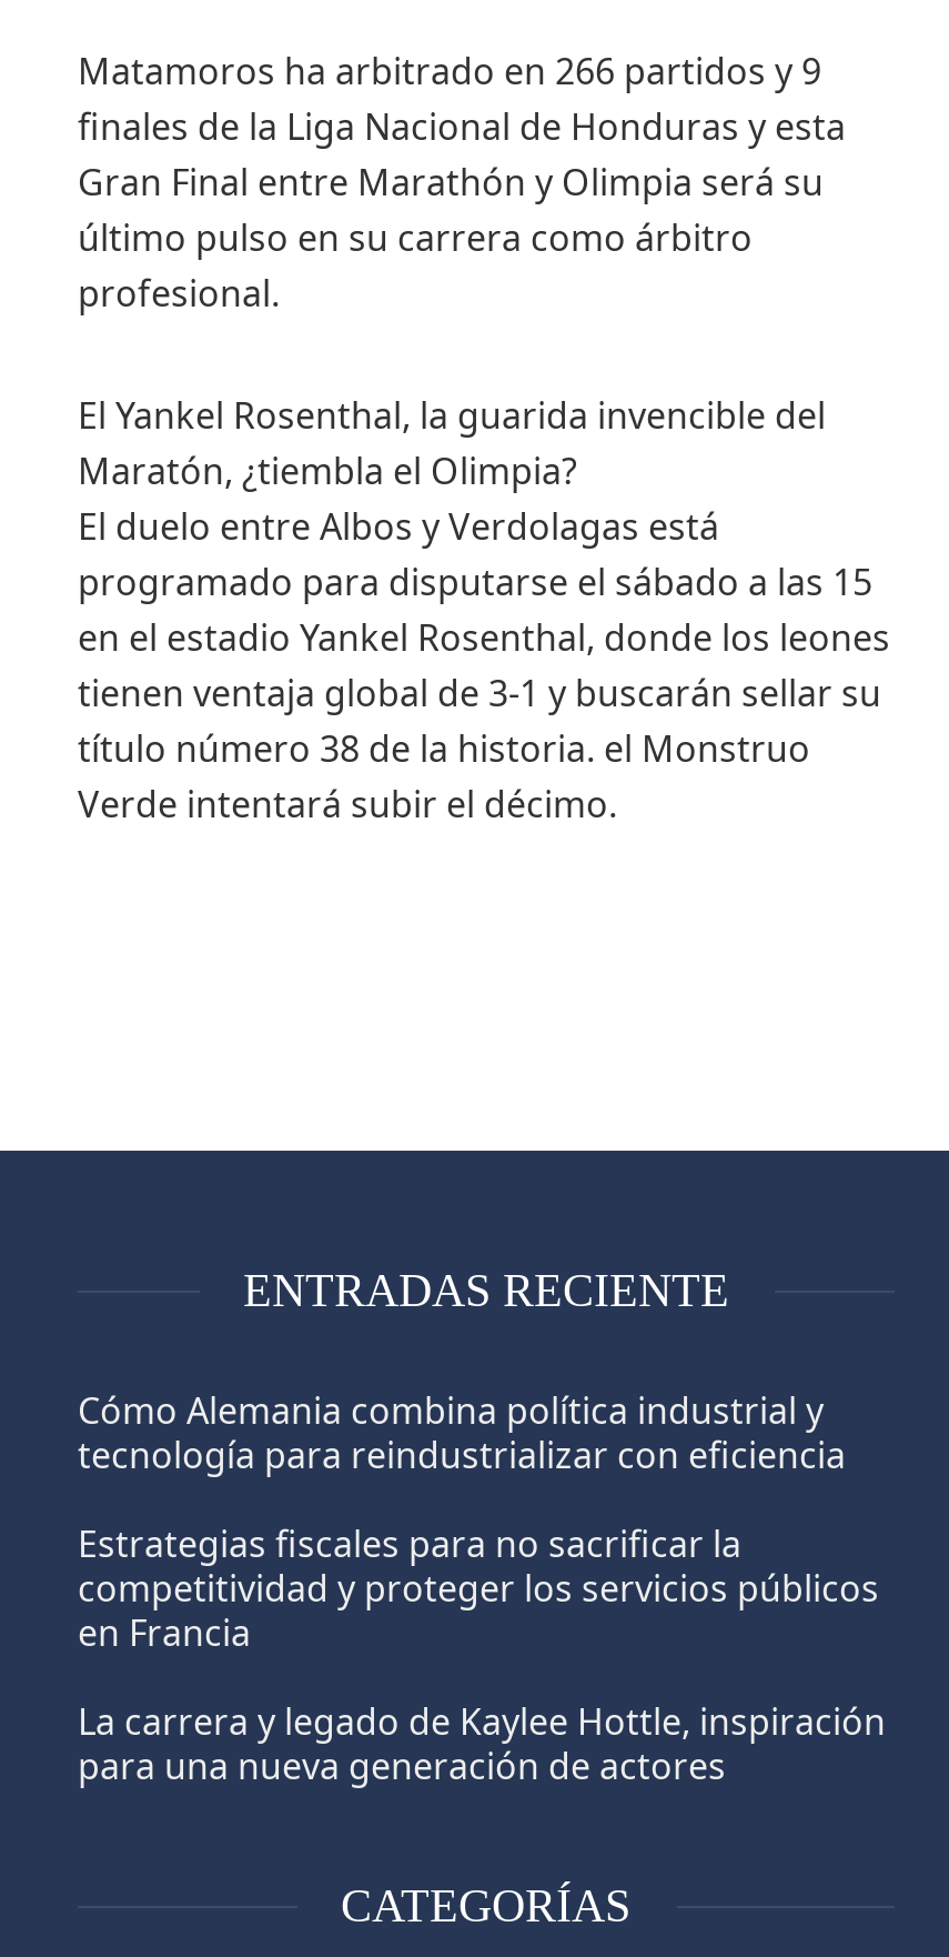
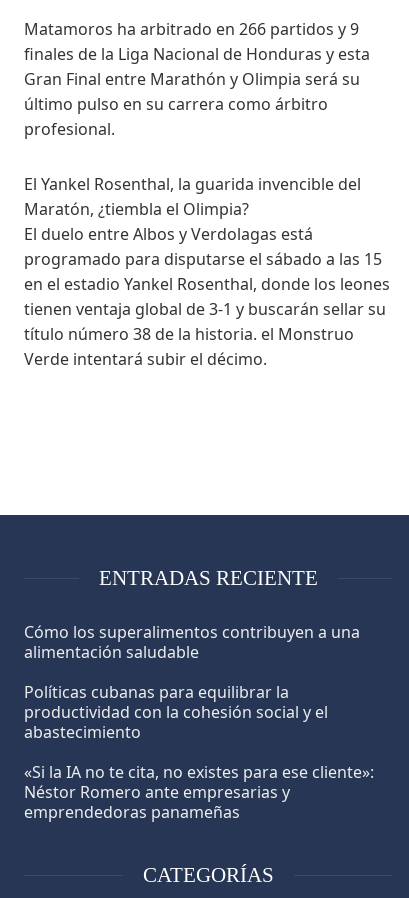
- Cómo Alemania combina política industrial y
- tecnología para reindustrializar con eficiencia
+ Cómo los superalimentos contribuyen a una
+ alimentación saludable

- Estrategias fiscales para no sacrificar la
- competitividad y proteger los servicios públicos
- en Francia
+ Políticas cubanas para equilibrar la
+ productividad con la cohesión social y el
+ abastecimiento

- La carrera y legado de Kaylee Hottle, inspiración
- para una nueva generación de actores
+ «Si la IA no te cita, no existes para ese cliente»:
+ Néstor Romero ante empresarias y
+ emprendedoras panameñas
